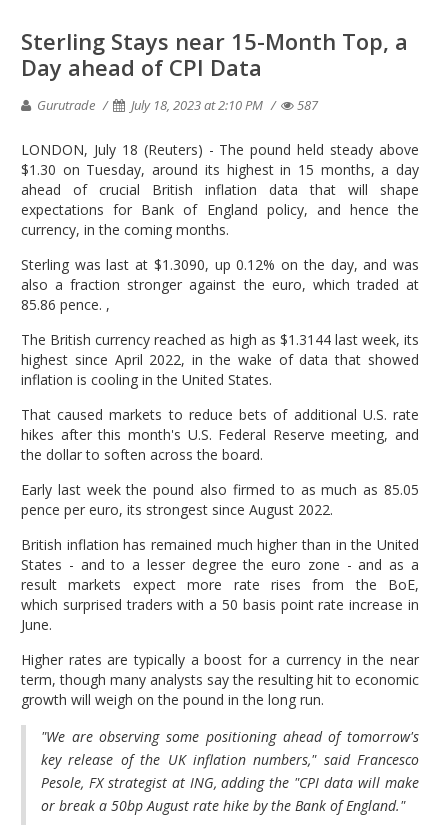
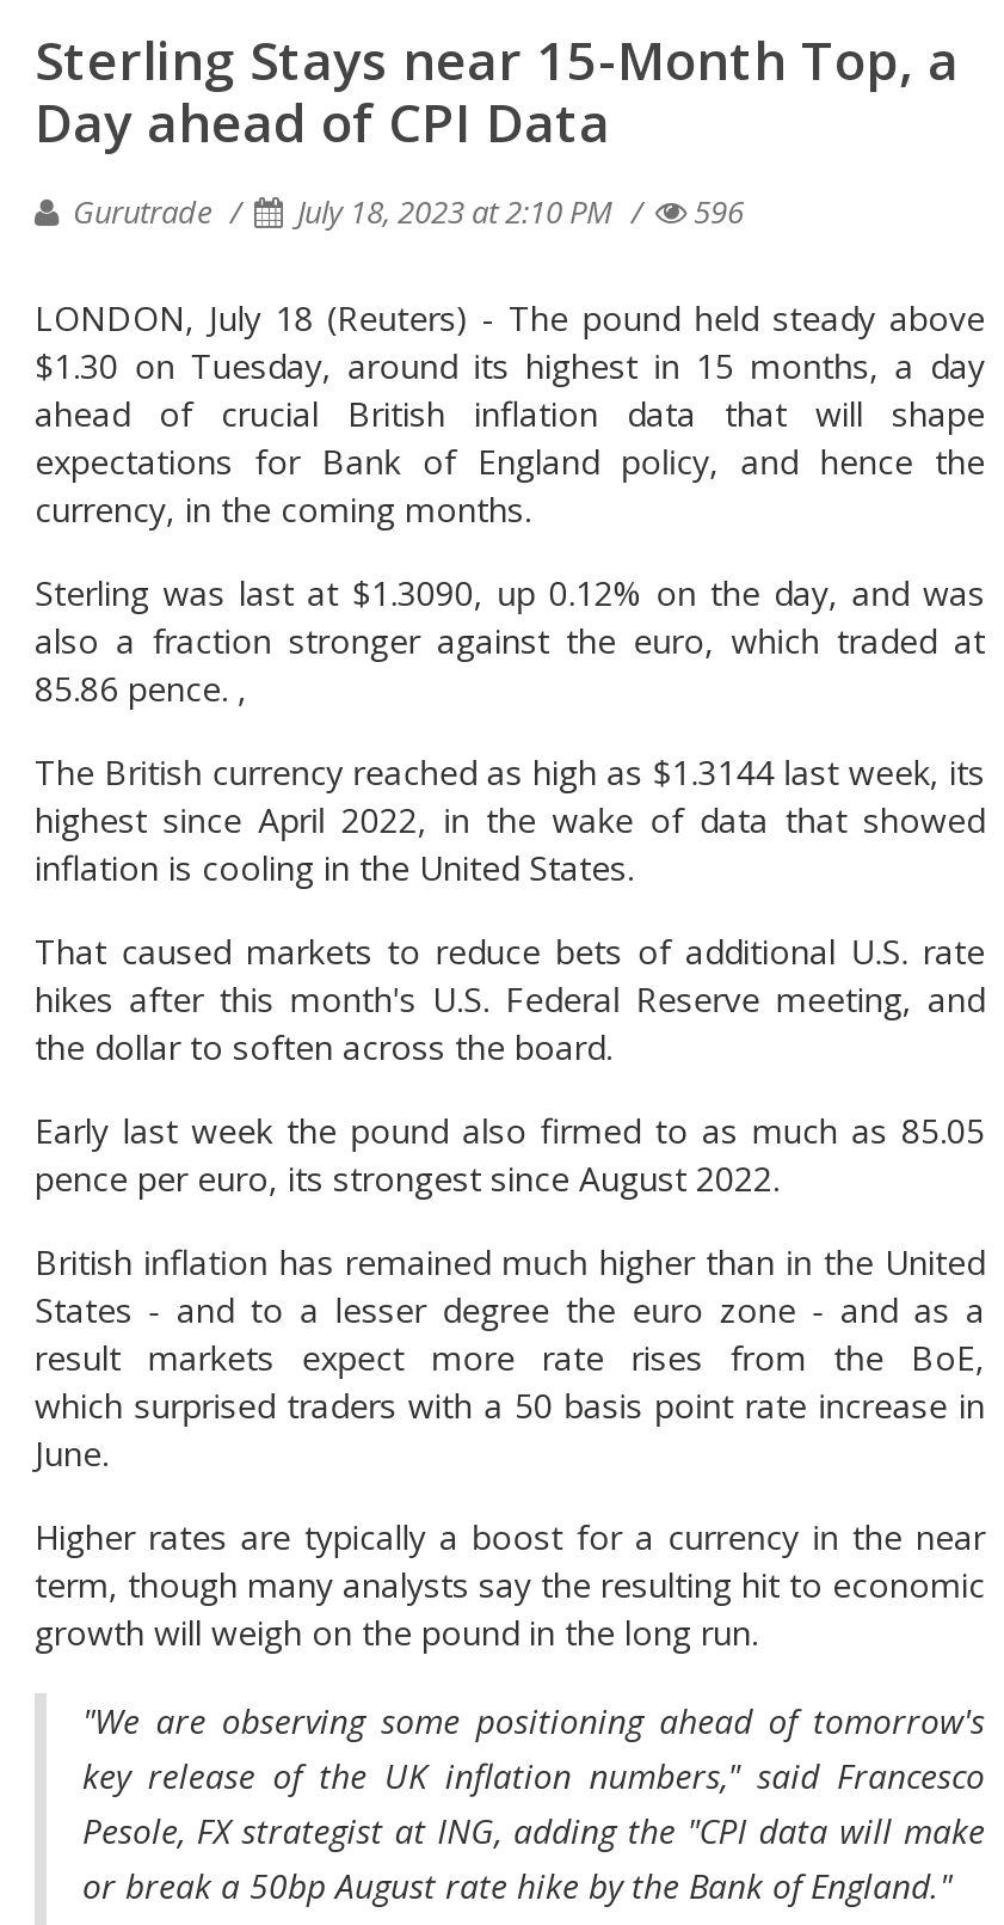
- Gurutrade July 18, 2023 at 2:10 PM 587
+ Gurutrade July 18, 2023 at 2:10 PM 596
